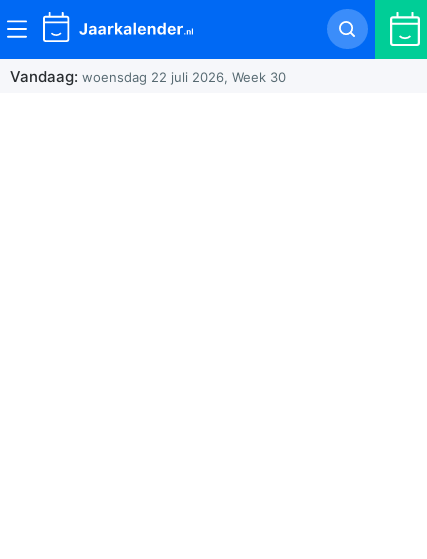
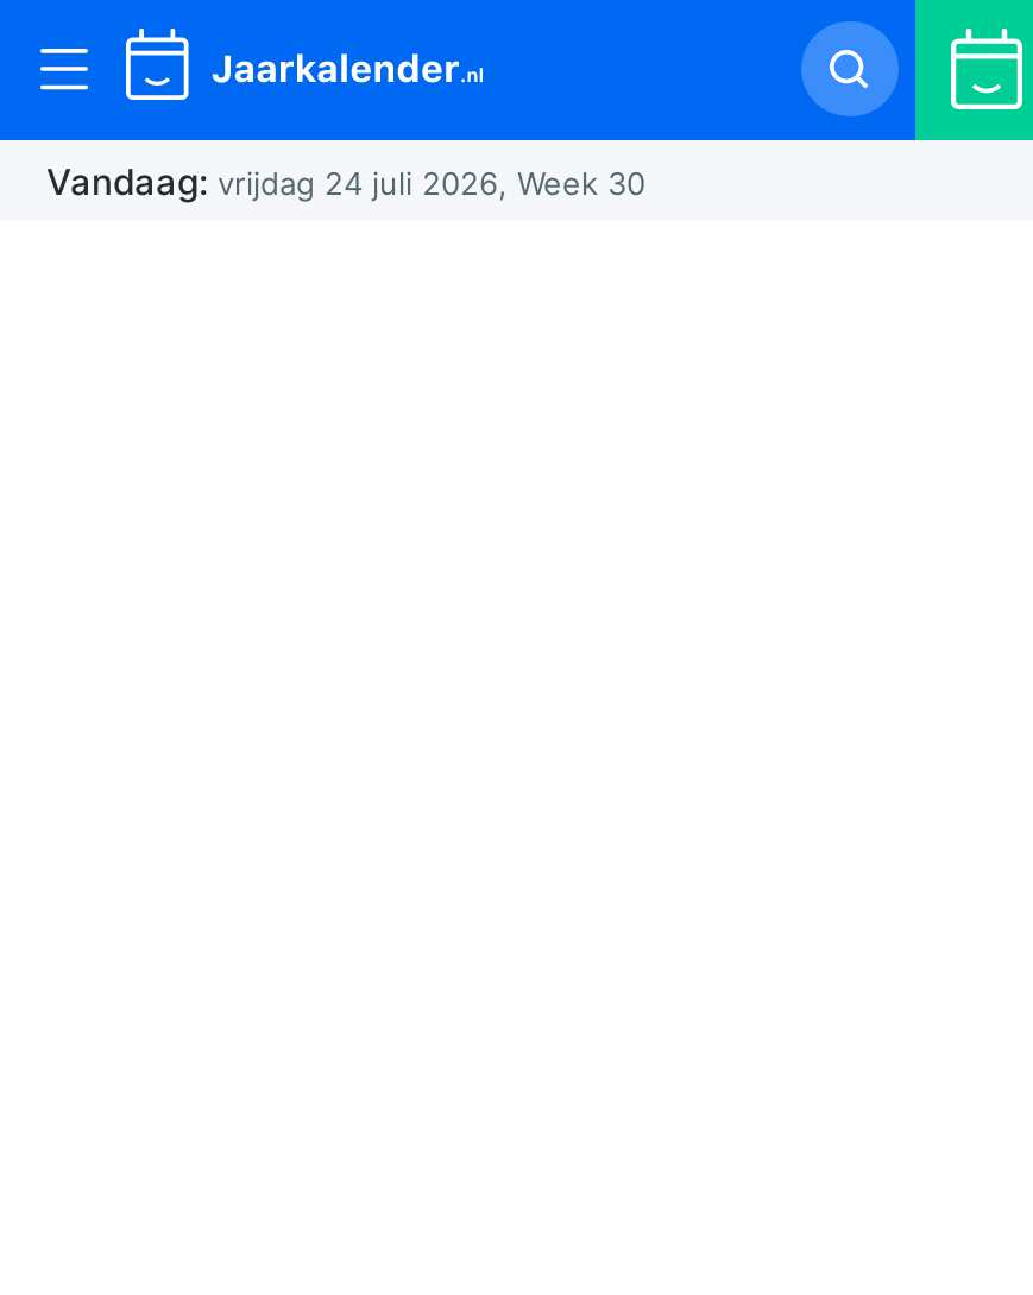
- Vandaag: woensdag 22 juli 2026, Week 30
+ Vandaag: vrijdag 24 juli 2026, Week 30
